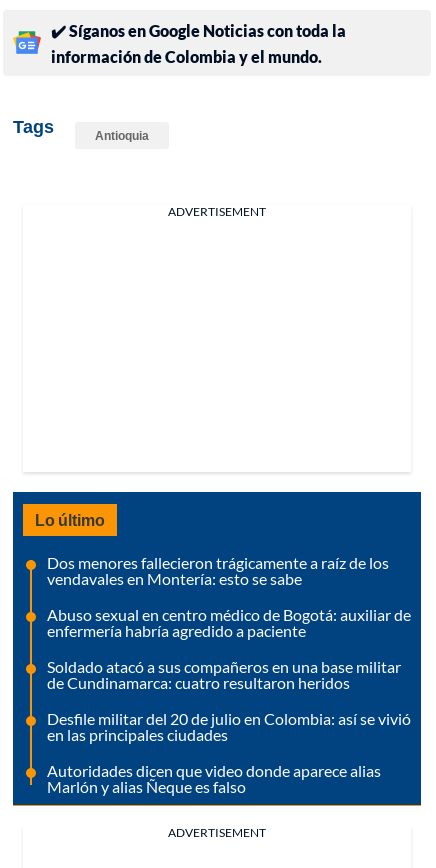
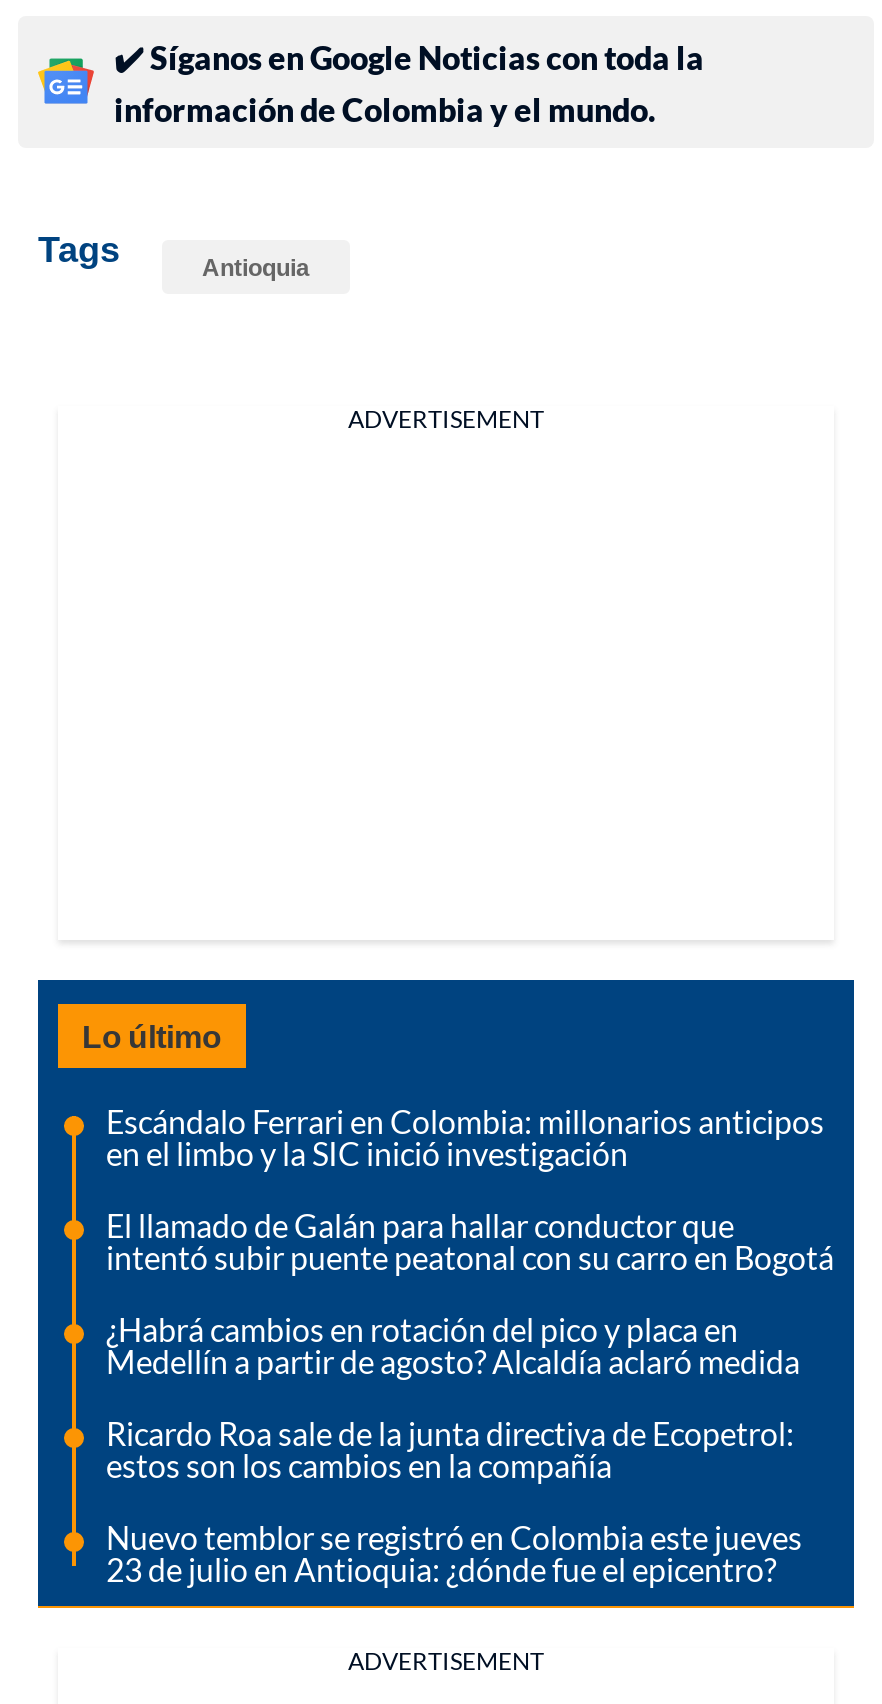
- Dos menores fallecieron trágicamente a raíz de los
- vendavales en Montería: esto se sabe
+ Escándalo Ferrari en Colombia: millonarios anticipos
+ en el limbo y la SIC inició investigación

- Abuso sexual en centro médico de Bogotá: auxiliar de
- enfermería habría agredido a paciente
+ El llamado de Galán para hallar conductor que
+ intentó subir puente peatonal con su carro en Bogotá

- Soldado atacó a sus compañeros en una base militar
- de Cundinamarca: cuatro resultaron heridos
+ ¿Habrá cambios en rotación del pico y placa en
+ Medellín a partir de agosto? Alcaldía aclaró medida

- Desfile militar del 20 de julio en Colombia: así se vivió
- en las principales ciudades
+ Ricardo Roa sale de la junta directiva de Ecopetrol:
+ estos son los cambios en la compañía

- Autoridades dicen que video donde aparece alias
- Marlón y alias Ñeque es falso
+ Nuevo temblor se registró en Colombia este jueves
+ 23 de julio en Antioquia: ¿dónde fue el epicentro?
